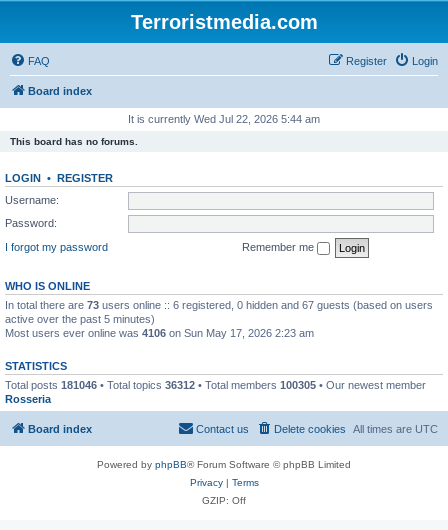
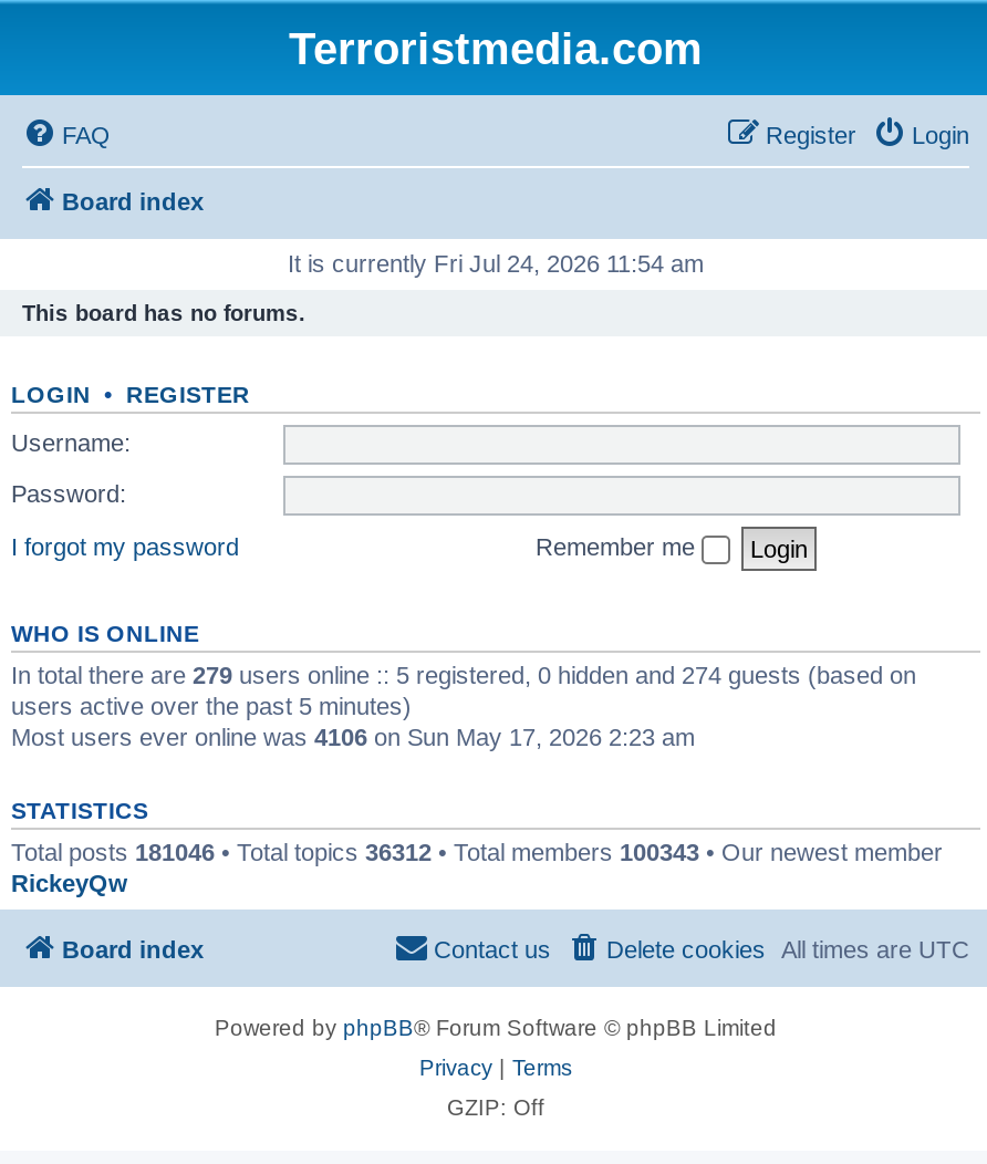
- It is currently Wed Jul 22, 2026 5:44 am
+ It is currently Fri Jul 24, 2026 11:54 am

- In total there are 73 users online :: 6 registered, 0 hidden and 67 guests (based on users
- active over the past 5 minutes)
+ In total there are 279 users online :: 5 registered, 0 hidden and 274 guests (based on
+ users active over the past 5 minutes)

- Total posts 181046 • Total topics 36312 • Total members 100305 • Our newest member
- Rosseria
+ Total posts 181046 • Total topics 36312 • Total members 100343 • Our newest member
+ RickeyQw
